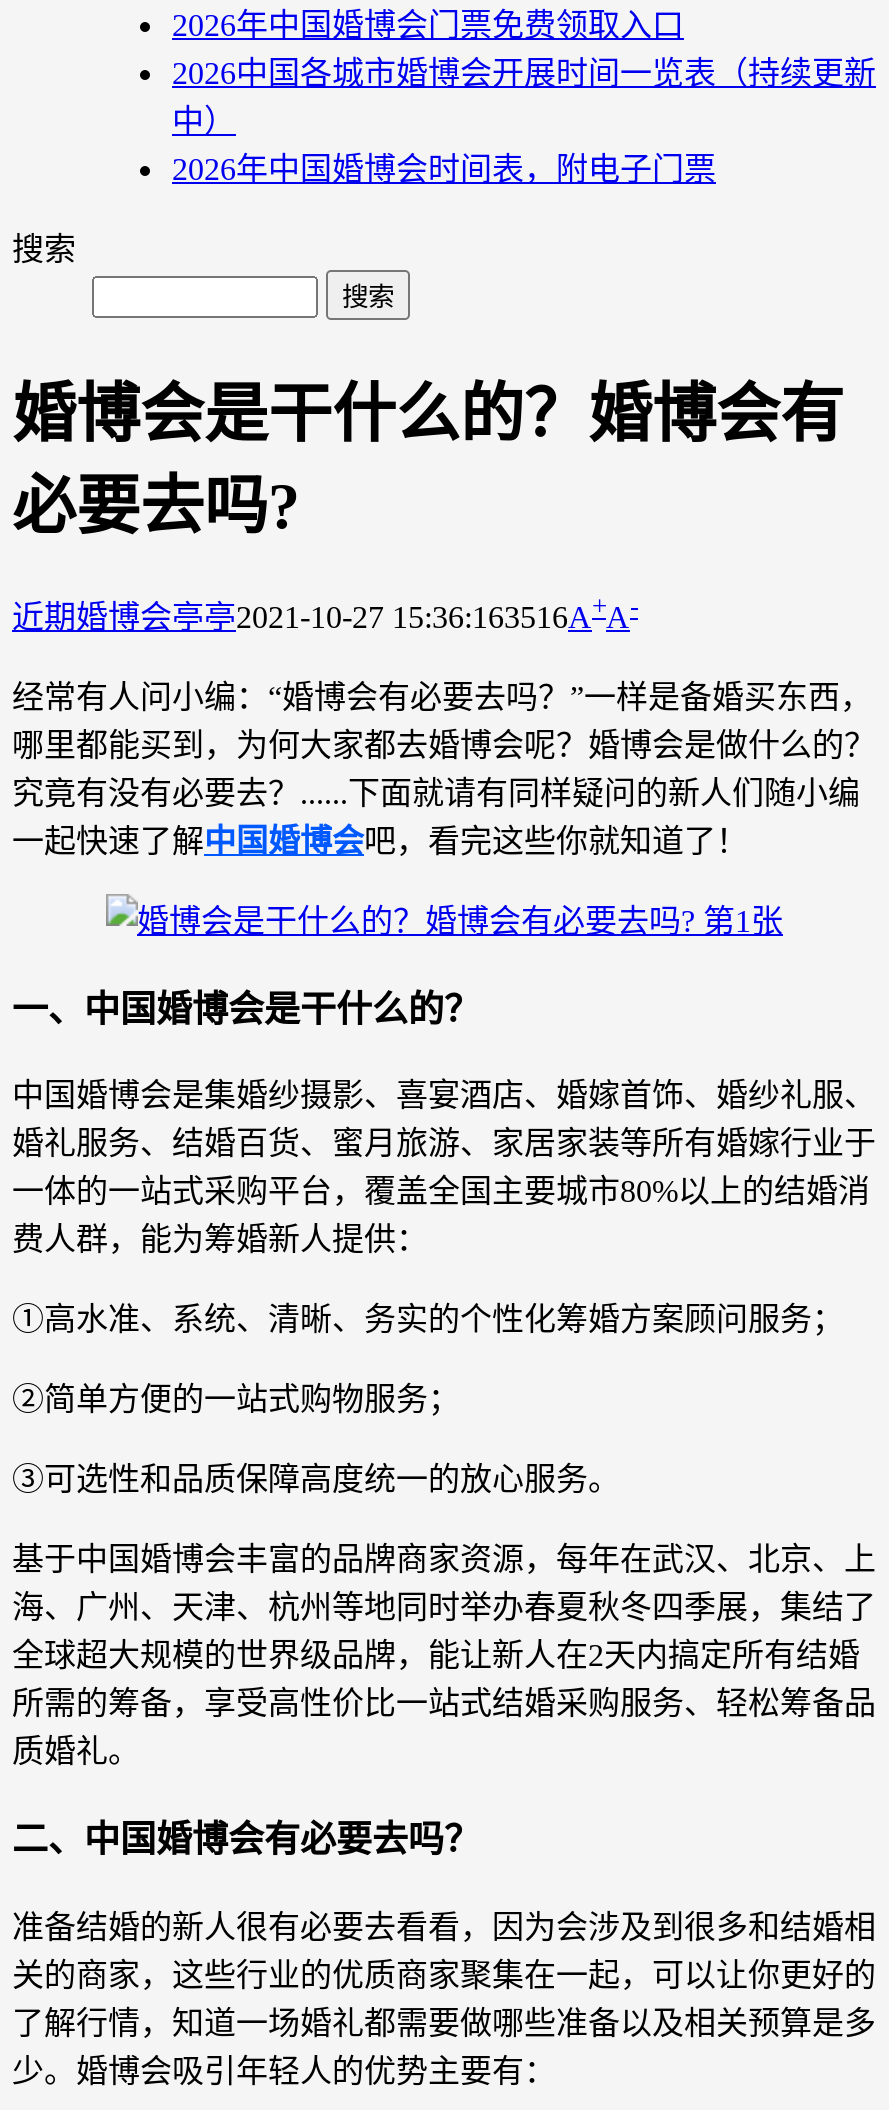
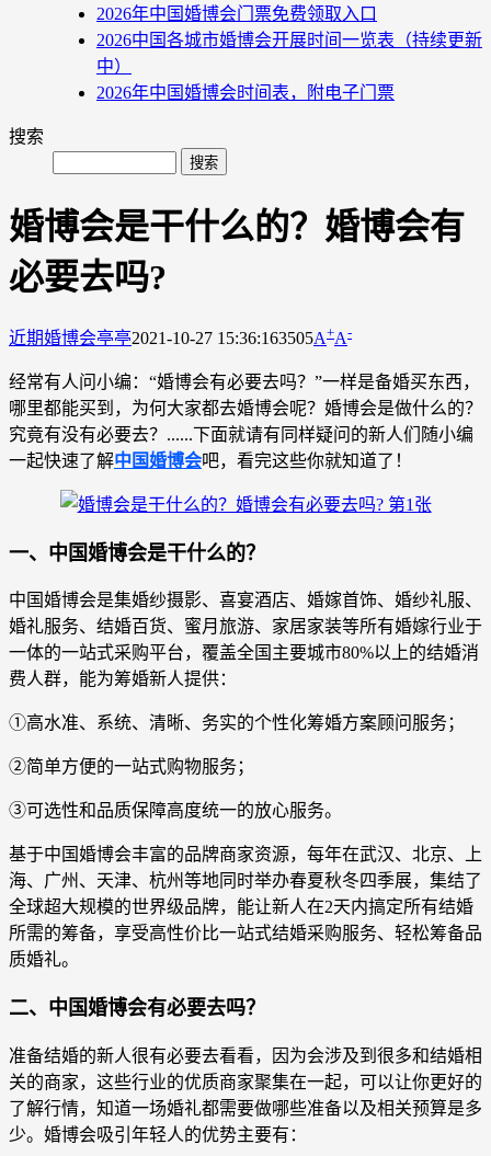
- 近期婚博会亭亭2021-10-27 15:36:163516A+A-
+ 近期婚博会亭亭2021-10-27 15:36:163505A+A-
